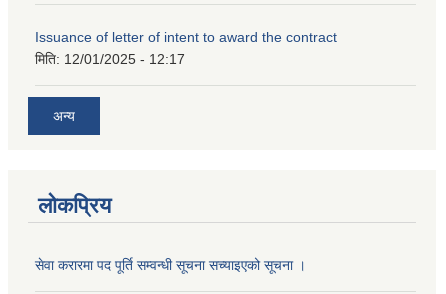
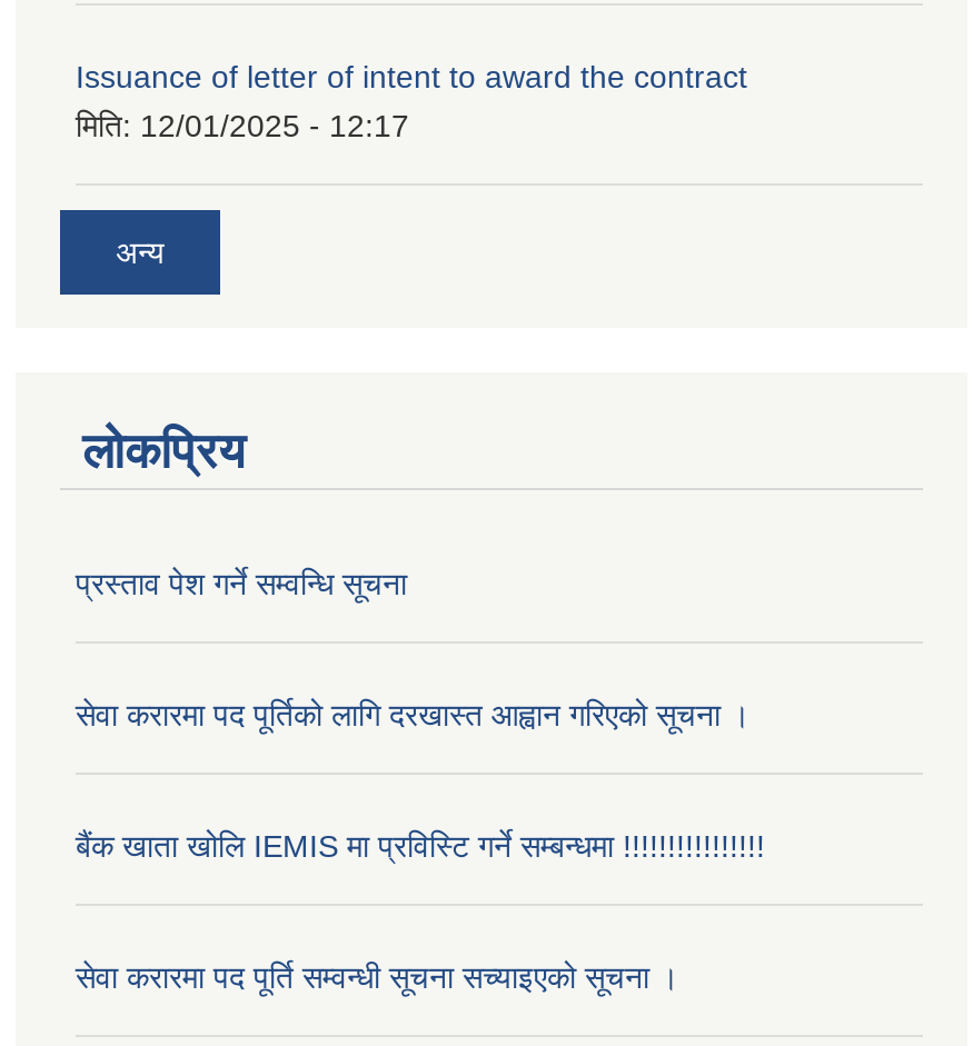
+ प्रस्ताव पेश गर्ने सम्वन्धि सूचना

+ सेवा करारमा पद पूर्तिको लागि दरखास्त आह्वान गरिएको सूचना ।

+ बैंक खाता खोलि IEMIS मा प्रविस्टि गर्ने सम्बन्धमा !!!!!!!!!!!!!!!!
